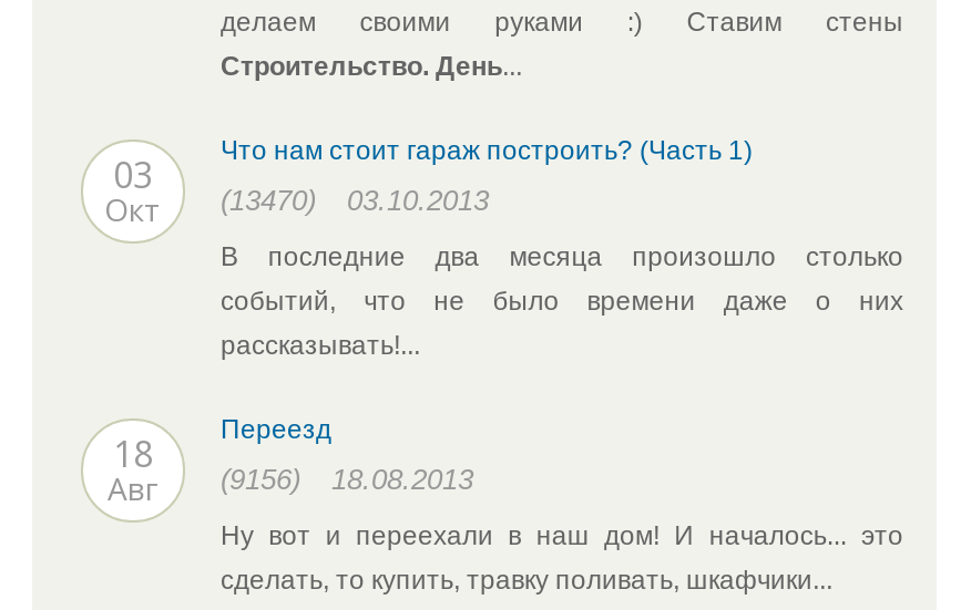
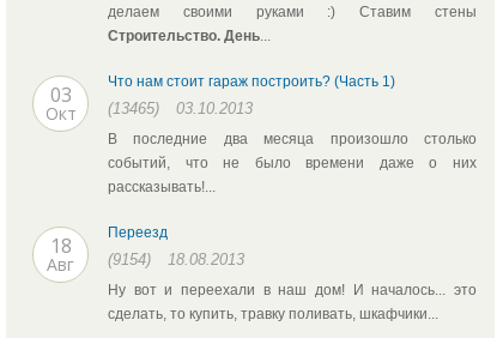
- Окт (13470) 03.10.2013
+ Окт (13465) 03.10.2013

- Авг (9156) 18.08.2013
+ Авг (9154) 18.08.2013
